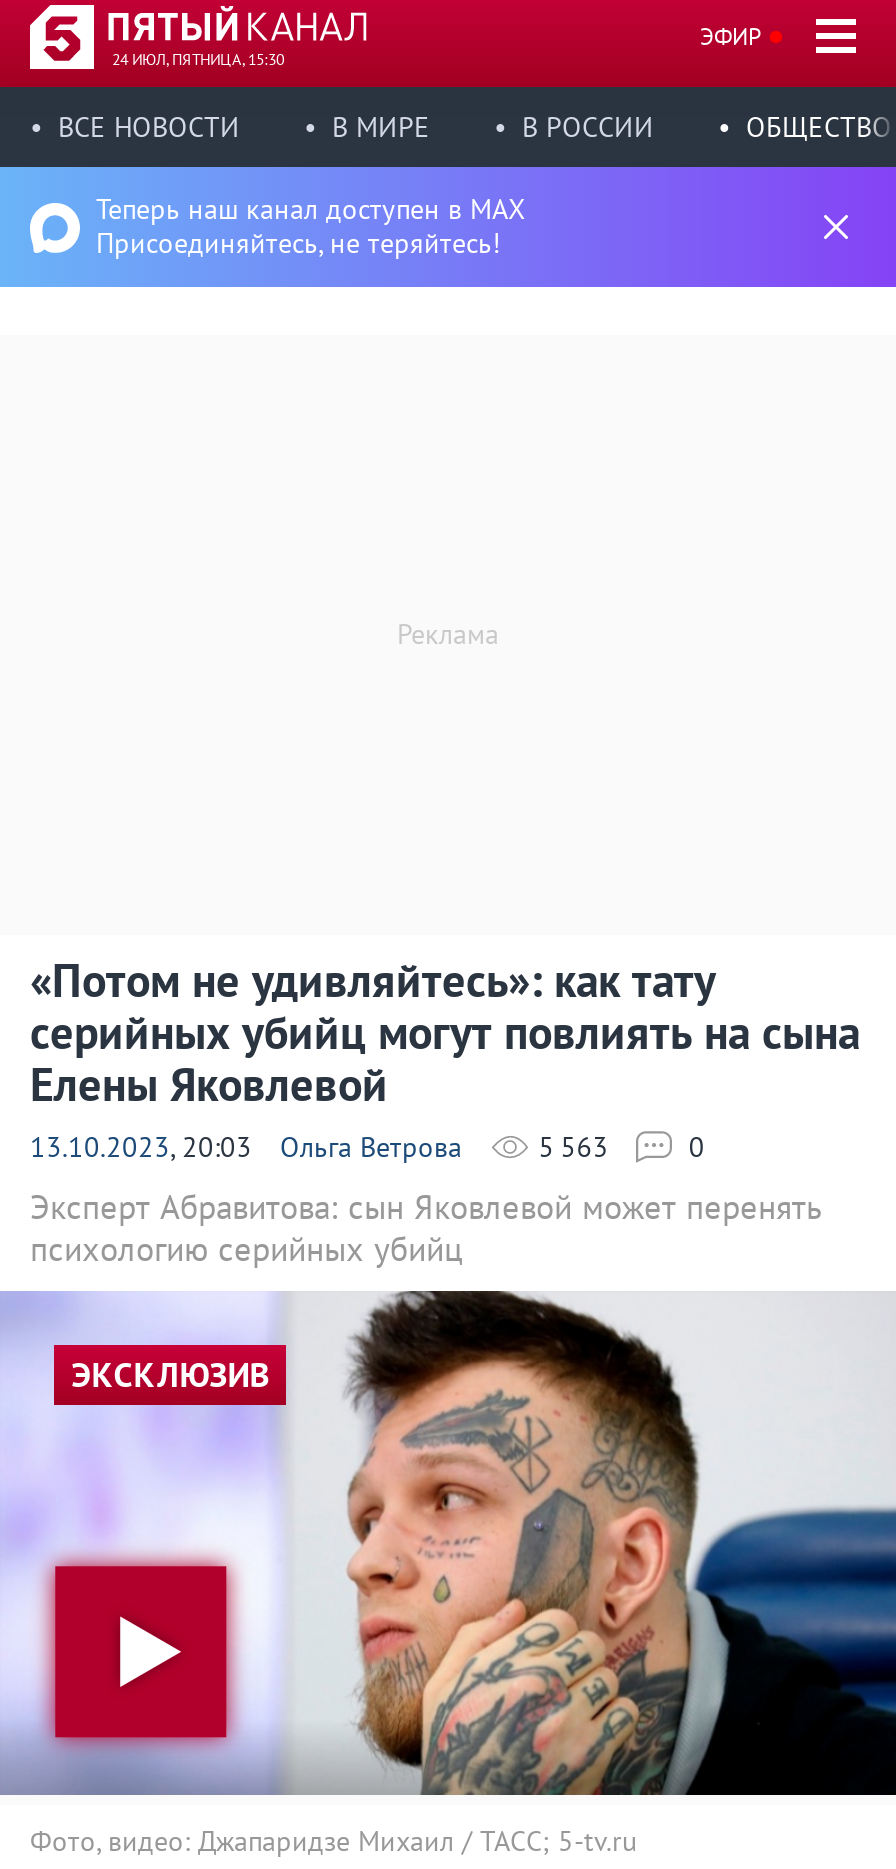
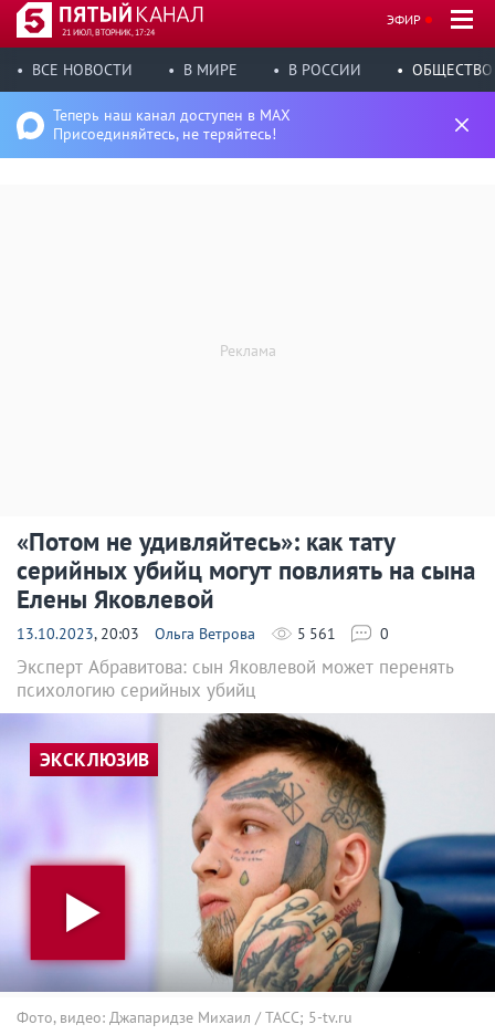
- 24 ИЮЛ, ПЯТНИЦА, 15:30
+ 21 ИЮЛ, ВТОРНИК, 17:24

- 5 563
+ 5 561
